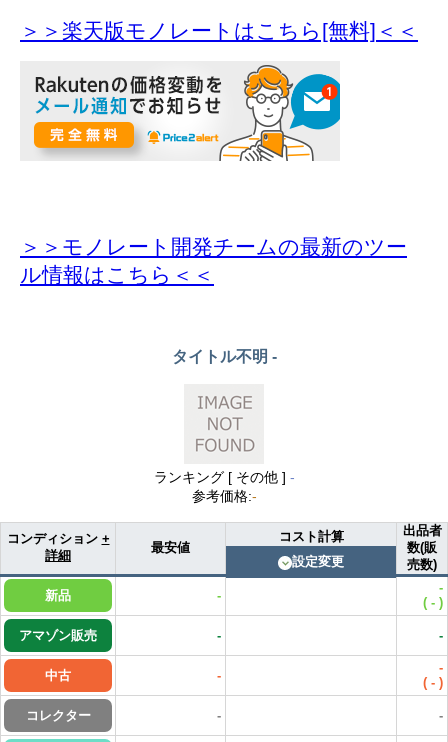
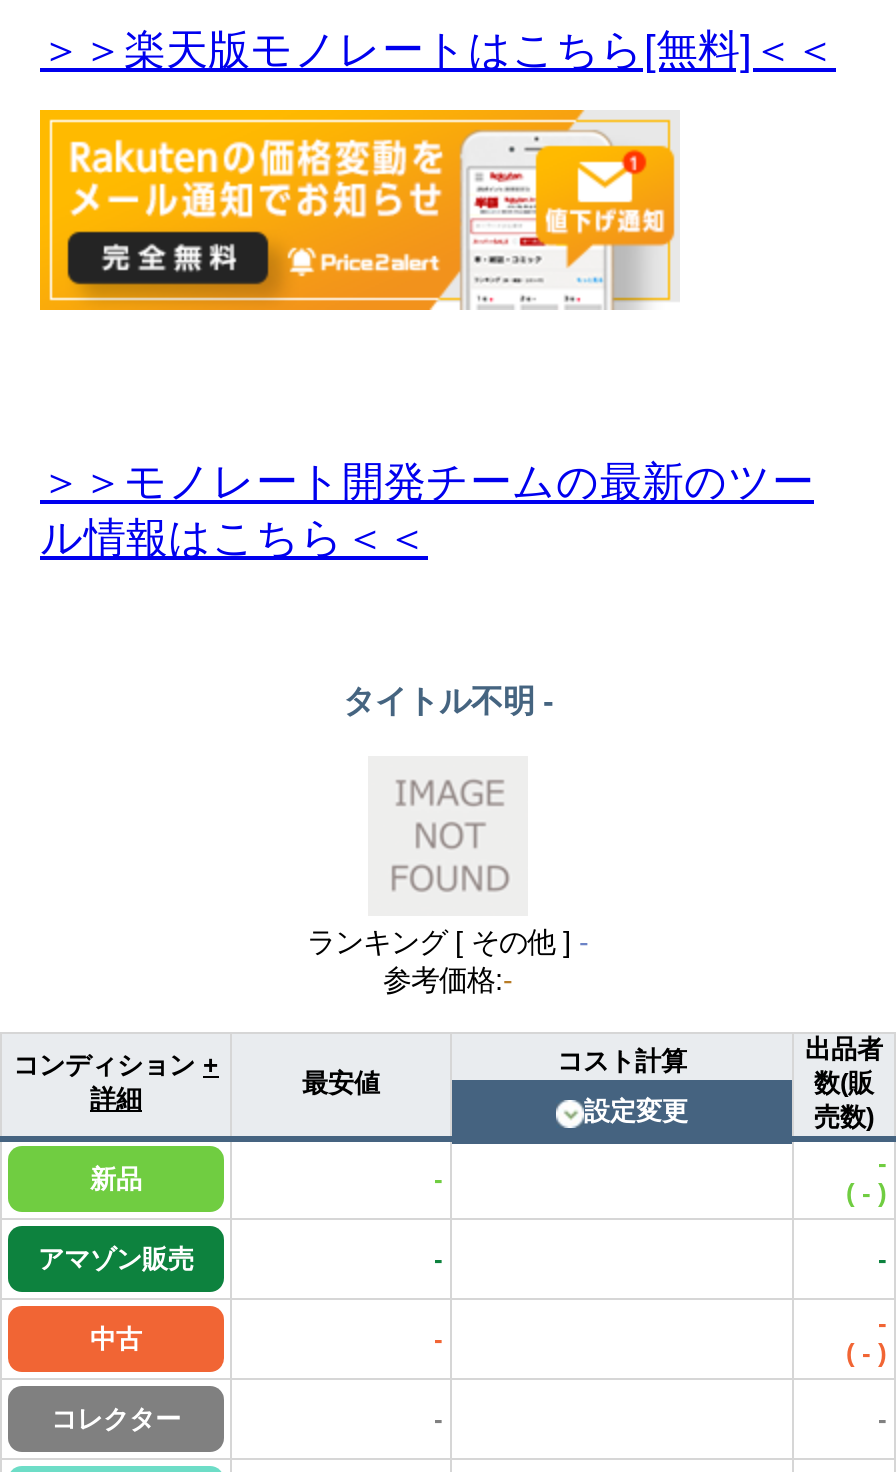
- [image]
+ [image]
